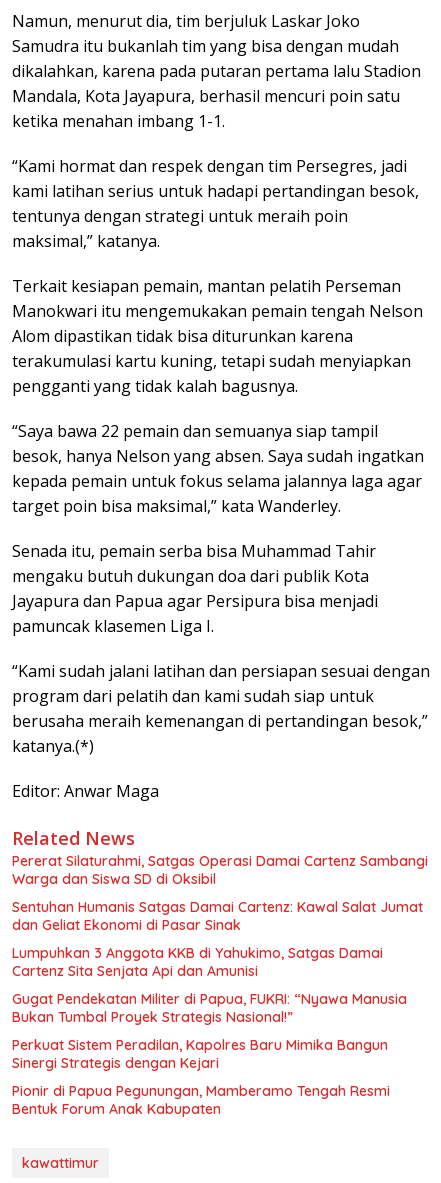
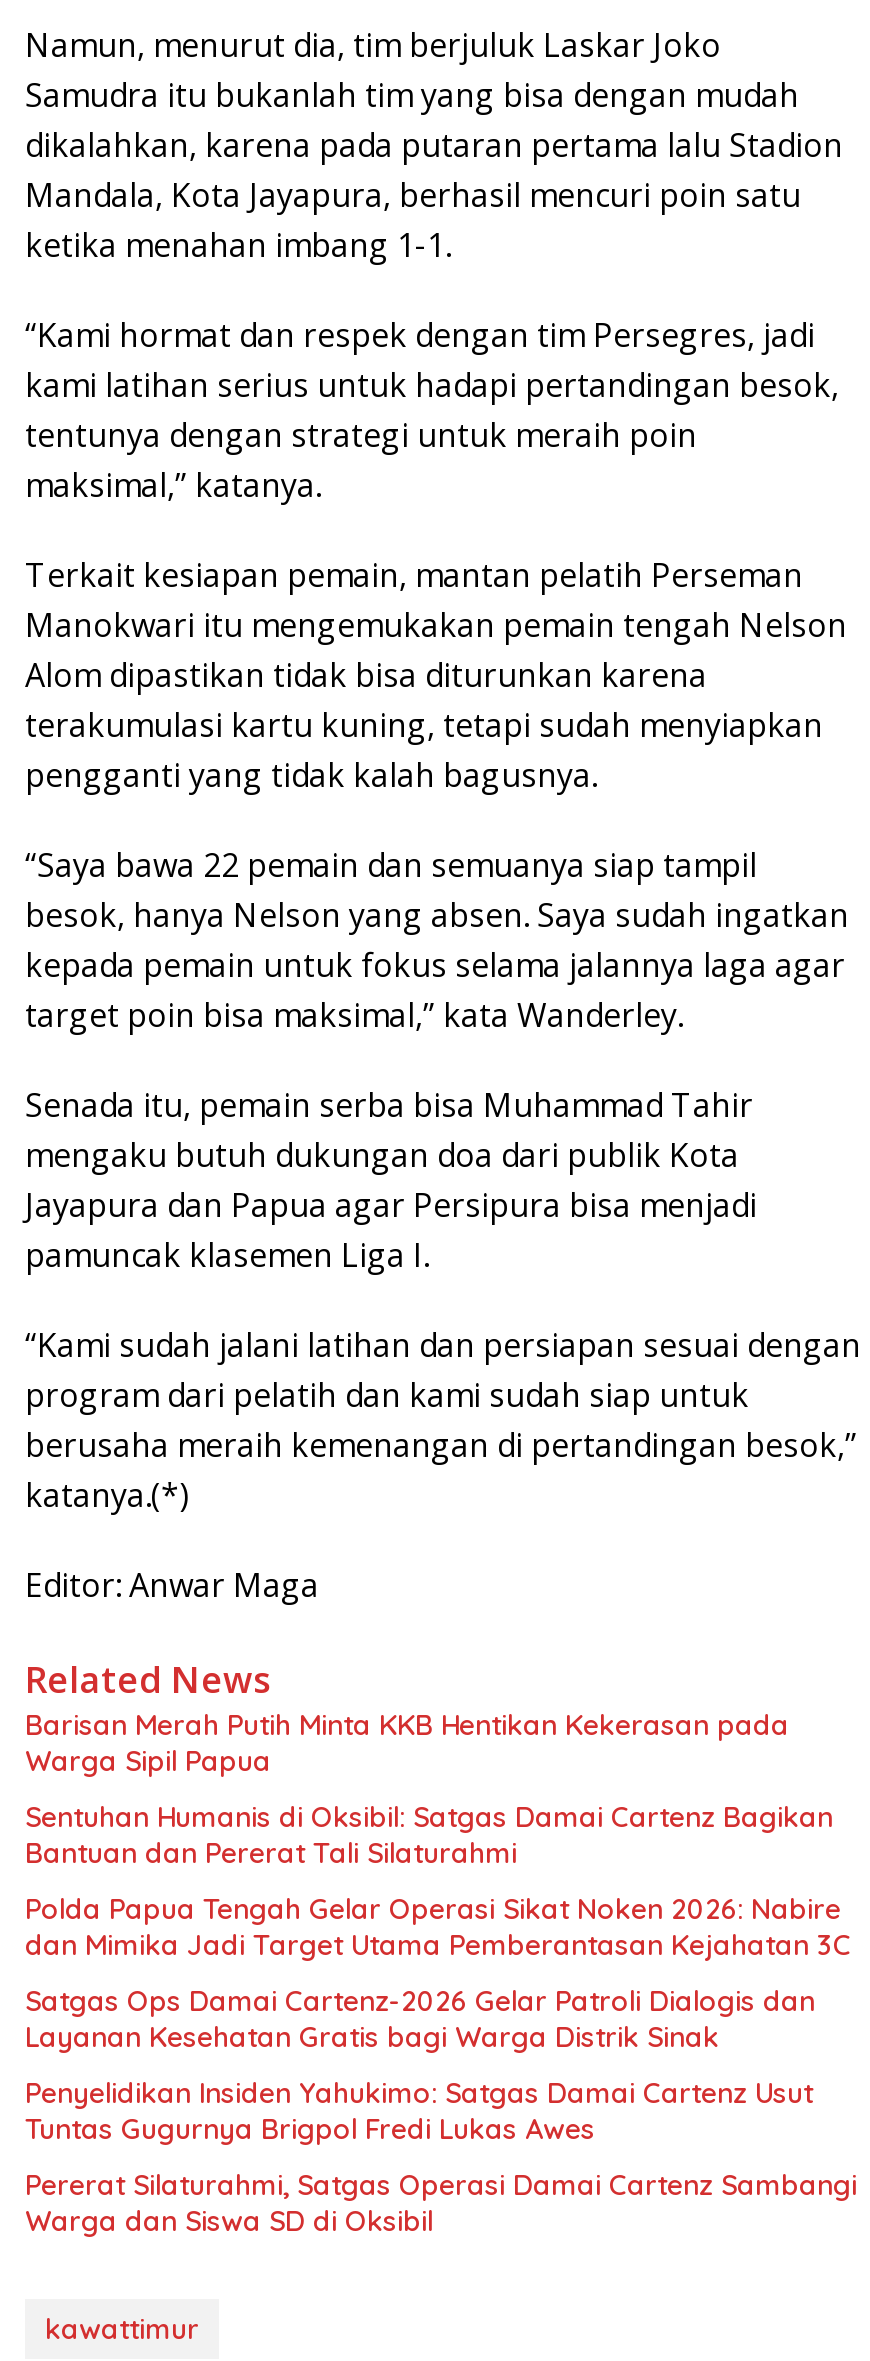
+ Barisan Merah Putih Minta KKB Hentikan Kekerasan pada
+ Warga Sipil Papua
+ Sentuhan Humanis di Oksibil: Satgas Damai Cartenz Bagikan
+ Bantuan dan Pererat Tali Silaturahmi
+ Polda Papua Tengah Gelar Operasi Sikat Noken 2026: Nabire
+ dan Mimika Jadi Target Utama Pemberantasan Kejahatan 3C
+ Satgas Ops Damai Cartenz-2026 Gelar Patroli Dialogis dan
+ Layanan Kesehatan Gratis bagi Warga Distrik Sinak
+ Penyelidikan Insiden Yahukimo: Satgas Damai Cartenz Usut
+ Tuntas Gugurnya Brigpol Fredi Lukas Awes

moved down: Pererat Silaturahmi, Satgas Operasi Damai Cartenz Sambangi | Warga dan Siswa SD di Oksibil

- Sentuhan Humanis Satgas Damai Cartenz: Kawal Salat Jumat
- dan Geliat Ekonomi di Pasar Sinak
- Lumpuhkan 3 Anggota KKB di Yahukimo, Satgas Damai
- Cartenz Sita Senjata Api dan Amunisi
- Gugat Pendekatan Militer di Papua, FUKRI: “Nyawa Manusia
- Bukan Tumbal Proyek Strategis Nasional!”
- Perkuat Sistem Peradilan, Kapolres Baru Mimika Bangun
- Sinergi Strategis dengan Kejari
- Pionir di Papua Pegunungan, Mamberamo Tengah Resmi
- Bentuk Forum Anak Kabupaten
